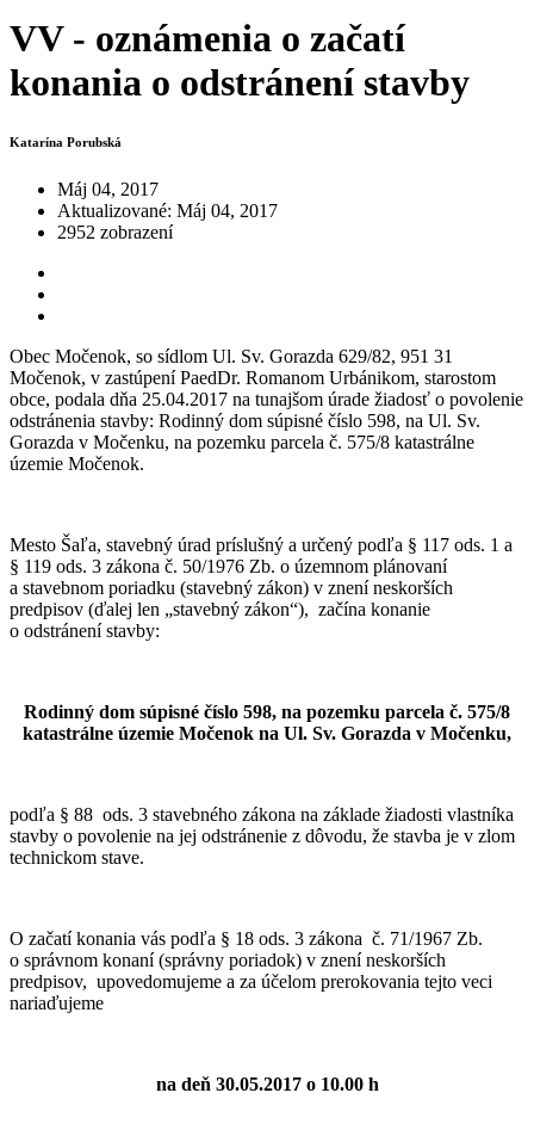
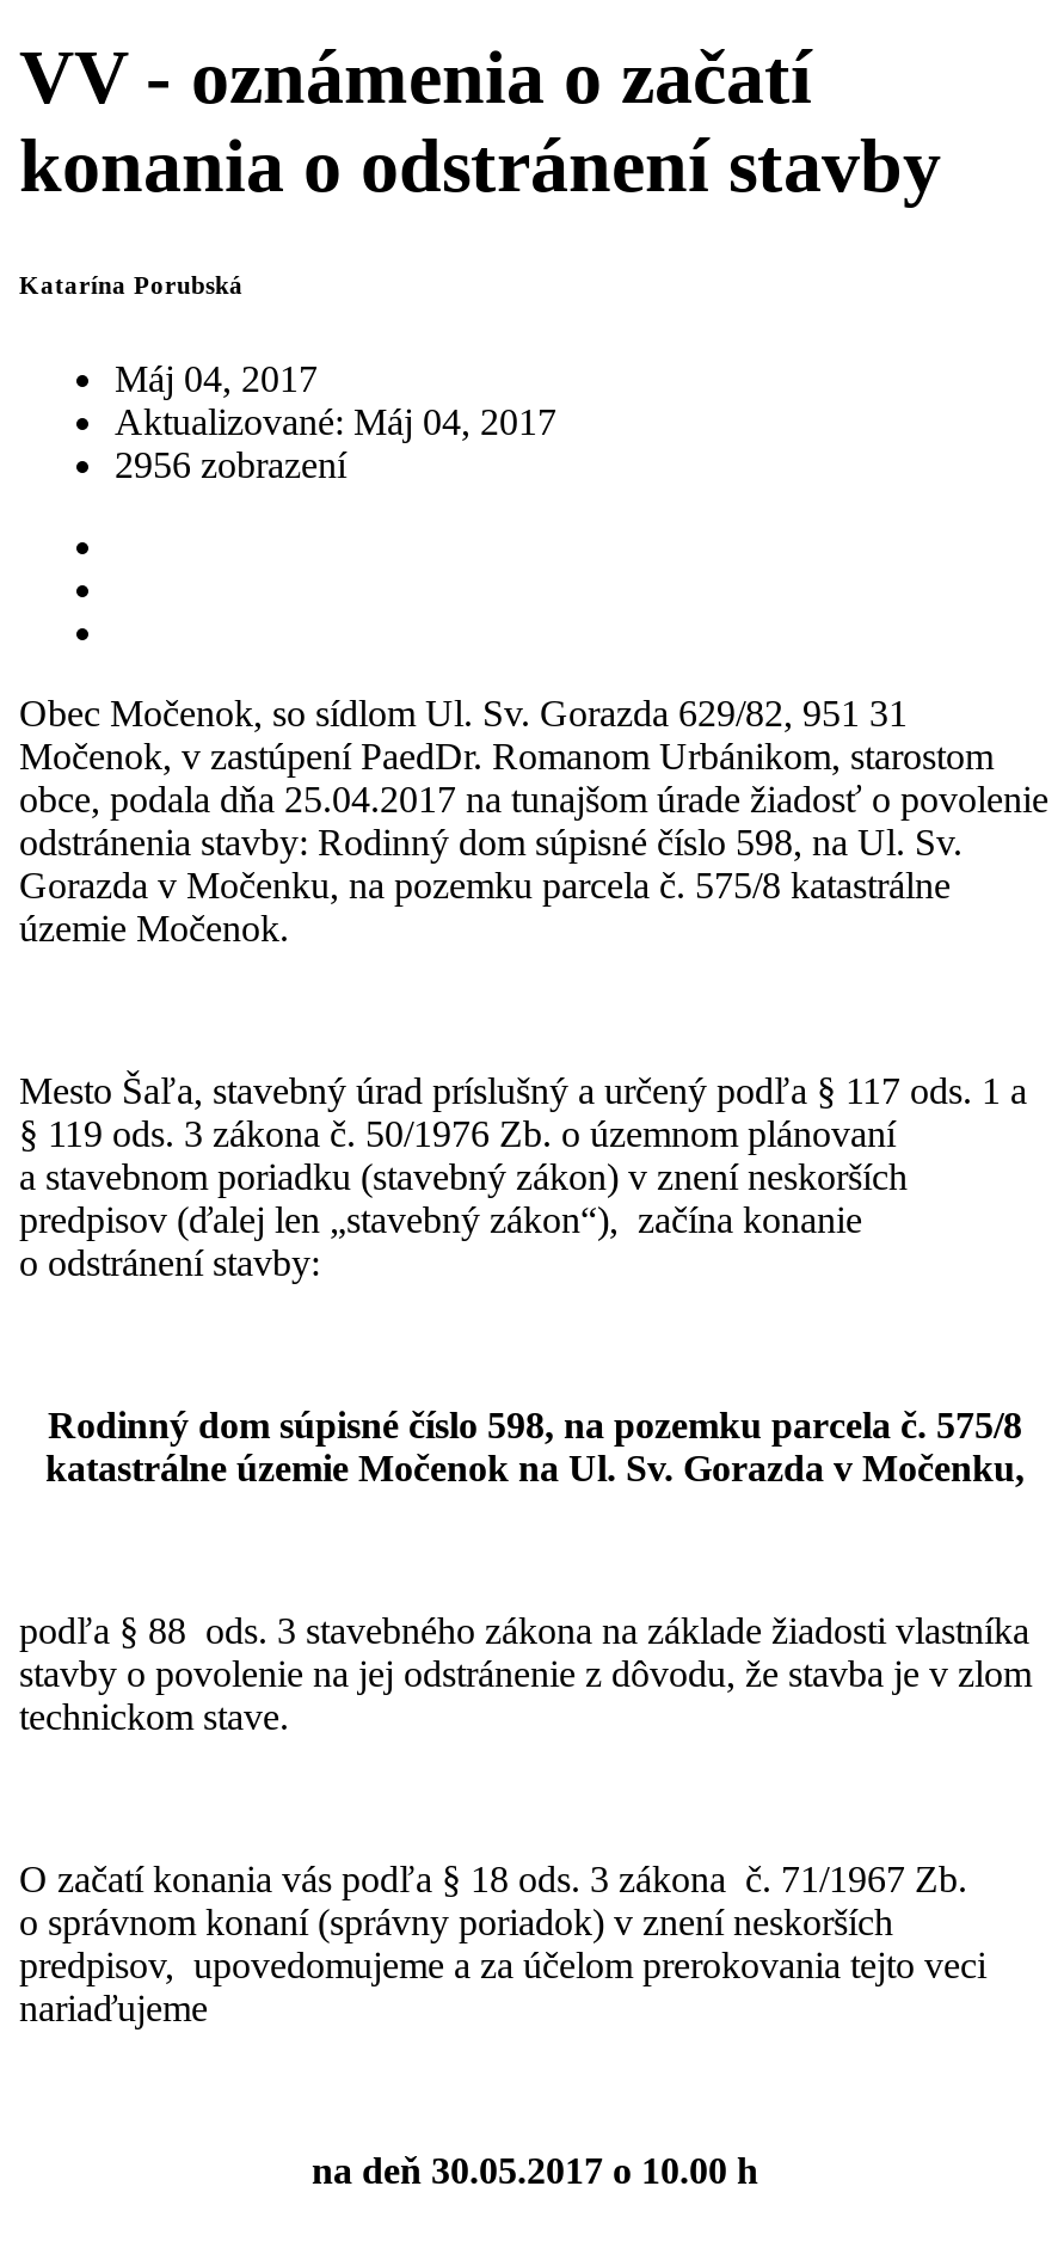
- 2952 zobrazení
+ 2956 zobrazení
